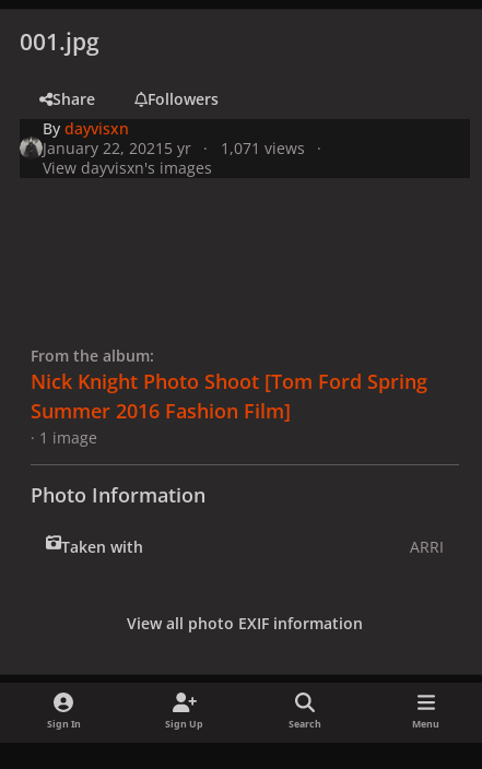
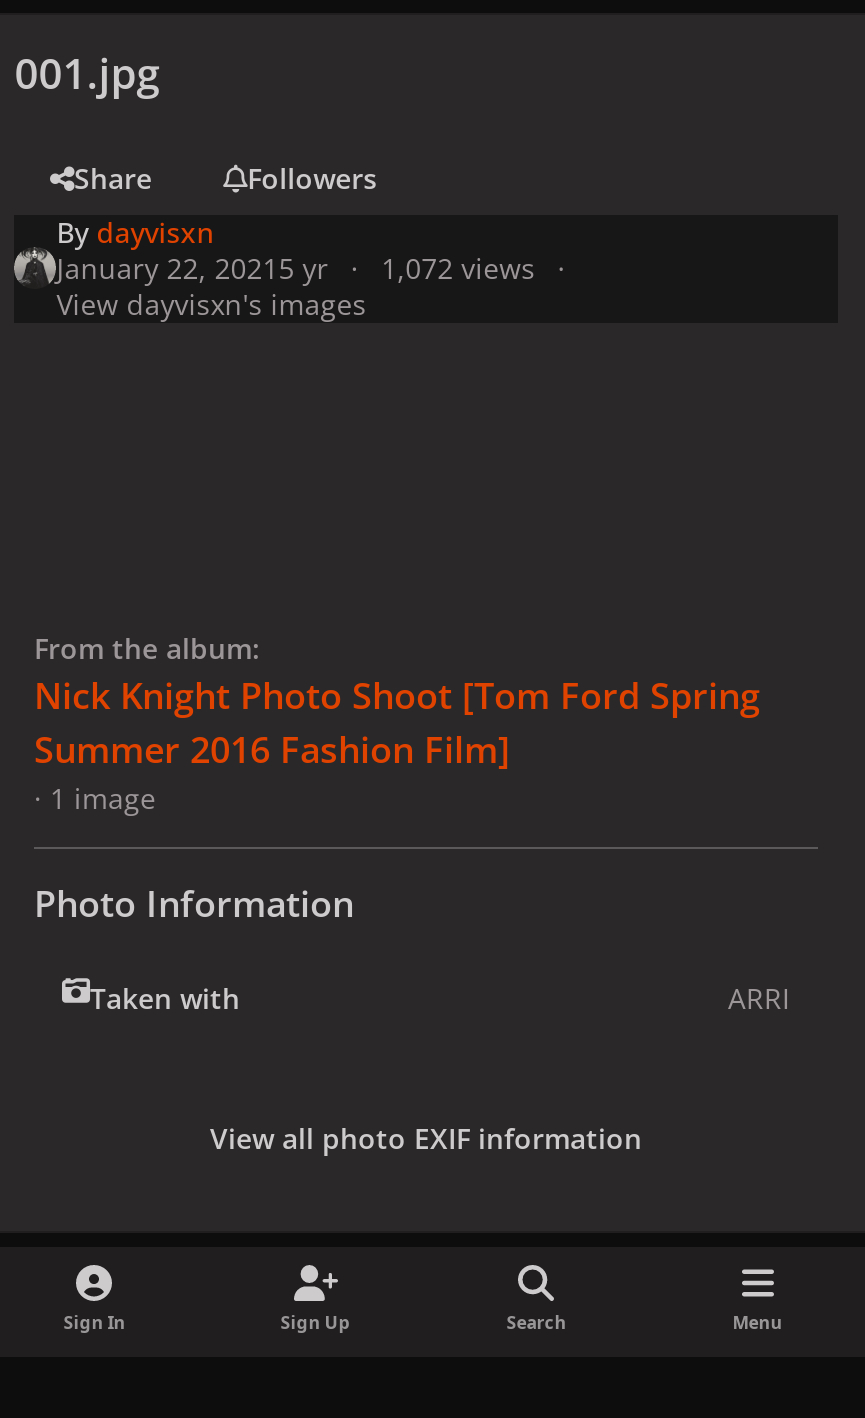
- January 22, 2021 5 yr 1,071 views
+ January 22, 2021 5 yr 1,072 views
